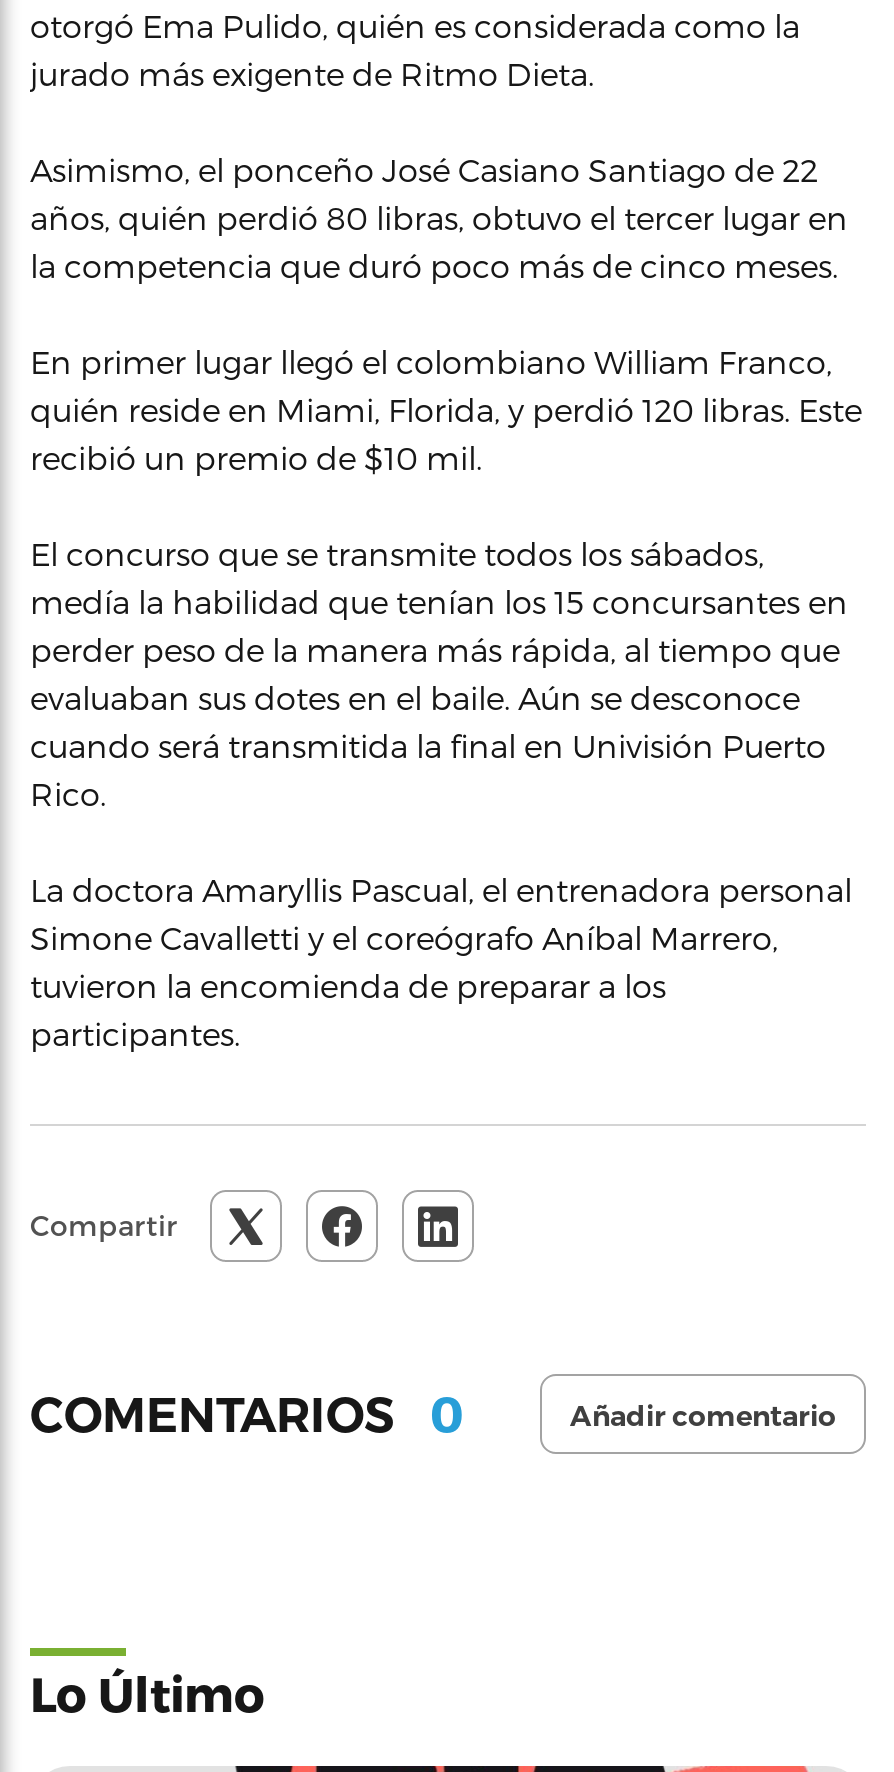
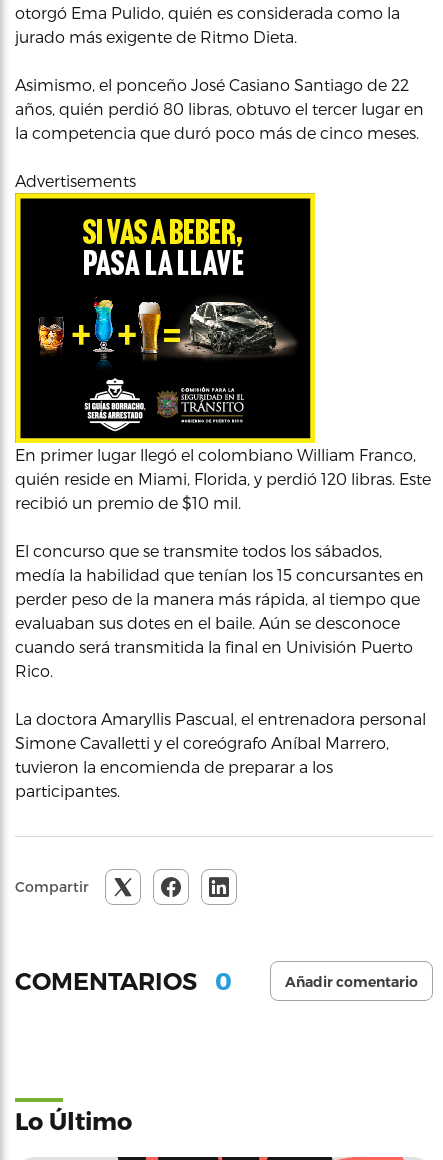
+ [image]

+ Advertisements
